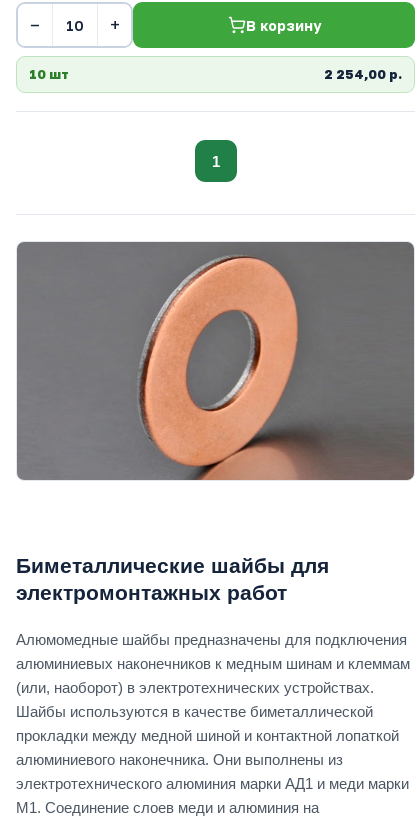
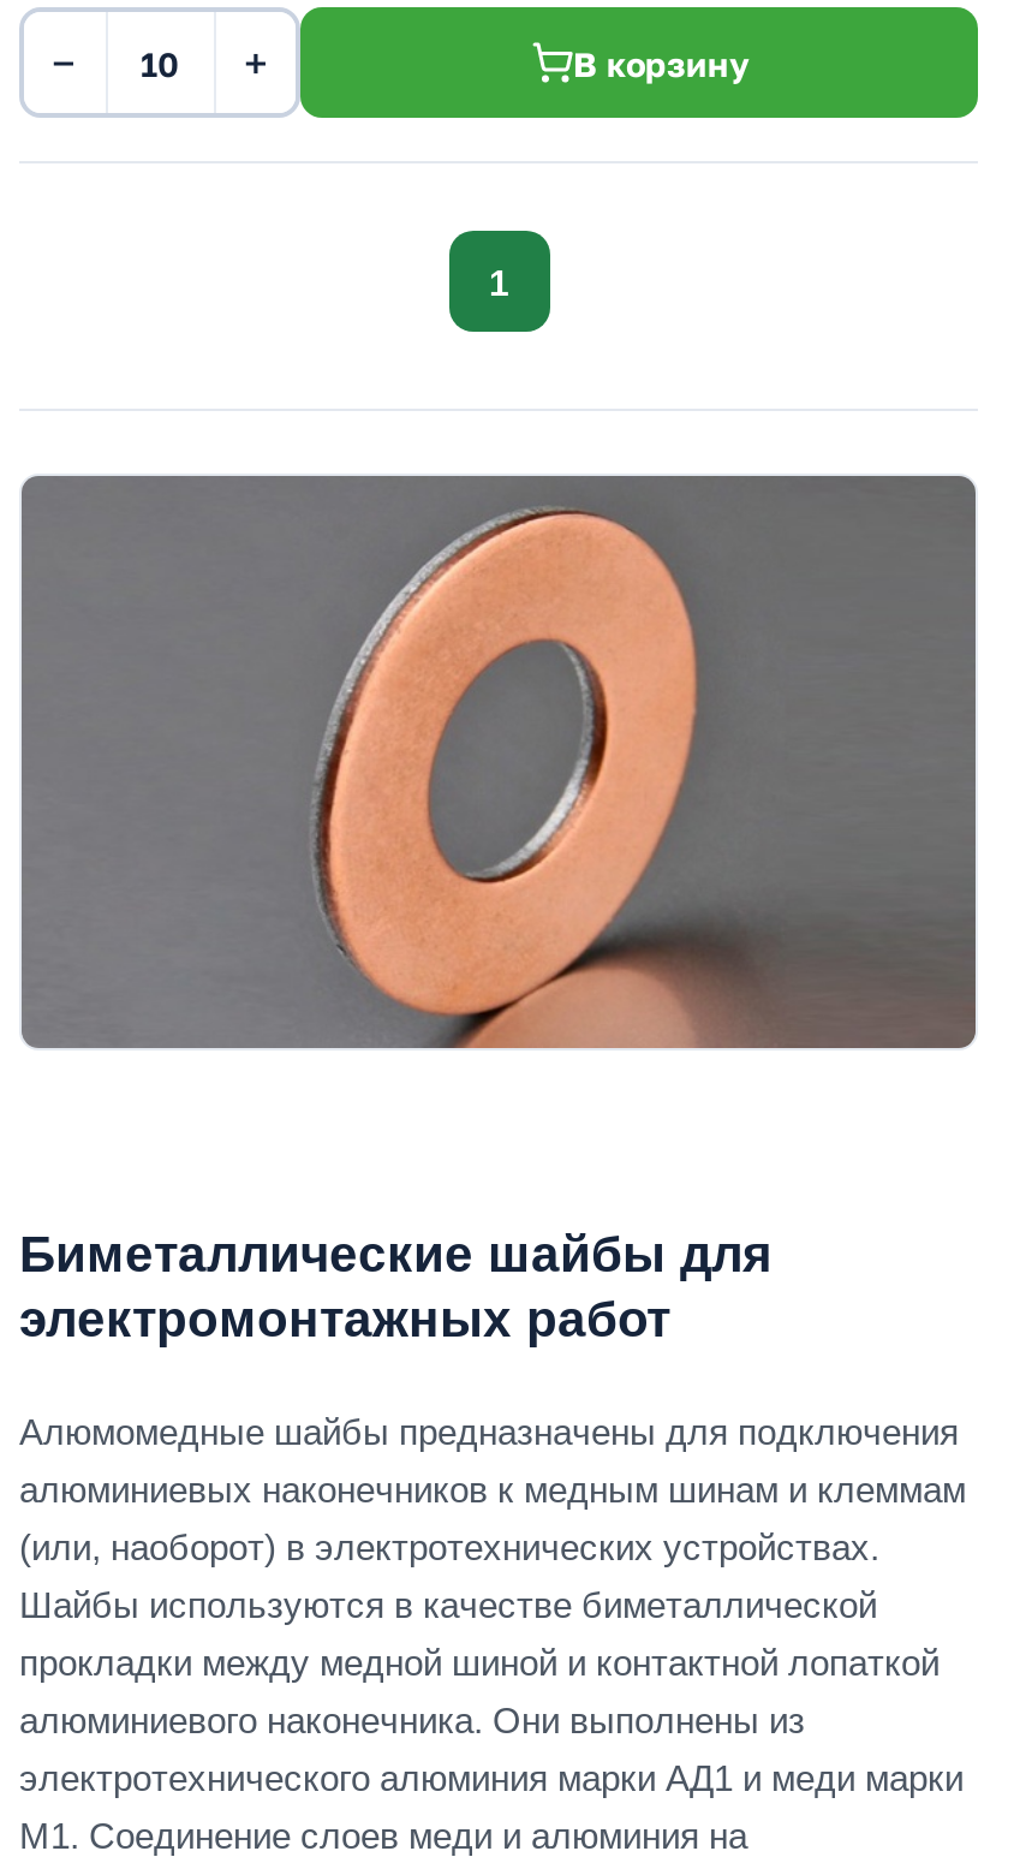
- 10 шт
- 2 254,00 р.
